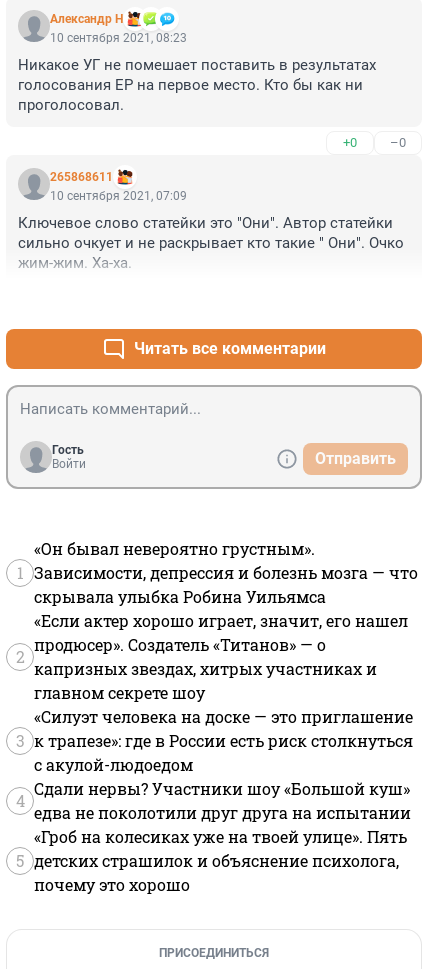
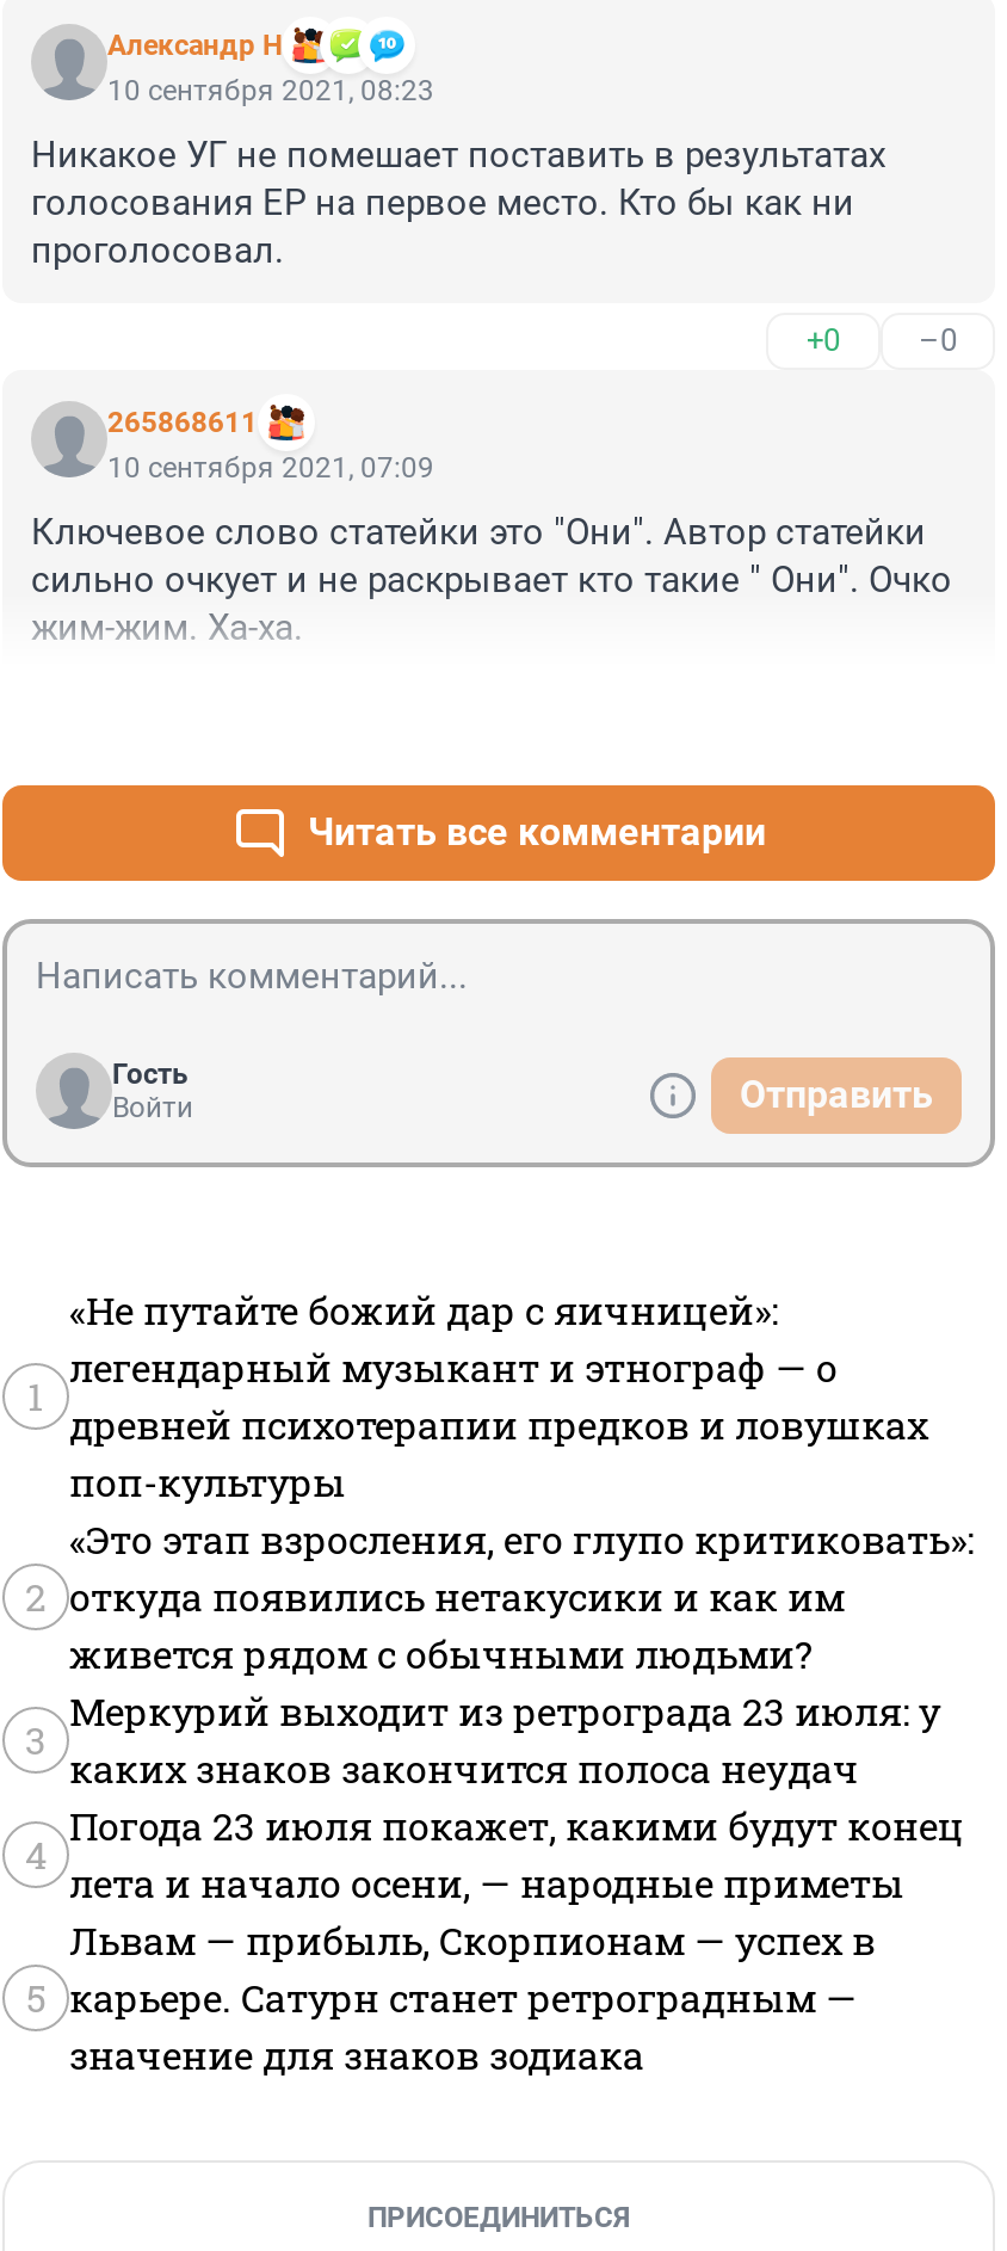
- «Он бывал невероятно грустным».
- Зависимости, депрессия и болезнь мозга — что
- скрывала улыбка Робина Уильямса
+ «Не путайте божий дар с яичницей»:
+ легендарный музыкант и этнограф — о
+ древней психотерапии предков и ловушках
+ поп-культуры

- «Если актер хорошо играет, значит, его нашел
- продюсер». Создатель «Титанов» — о
- капризных звездах, хитрых участниках и
- главном секрете шоу
+ «Это этап взросления, его глупо критиковать»:
+ откуда появились нетакусики и как им
+ живется рядом с обычными людьми?

- «Силуэт человека на доске — это приглашение
- к трапезе»: где в России есть риск столкнуться
- с акулой-людоедом
+ Меркурий выходит из ретрограда 23 июля: у
+ каких знаков закончится полоса неудач

- Сдали нервы? Участники шоу «Большой куш»
- едва не поколотили друг друга на испытании
+ Погода 23 июля покажет, какими будут конец
+ лета и начало осени, — народные приметы

- «Гроб на колесиках уже на твоей улице». Пять
- детских страшилок и объяснение психолога,
- почему это хорошо
+ Львам — прибыль, Скорпионам — успех в
+ карьере. Сатурн станет ретроградным —
+ значение для знаков зодиака
